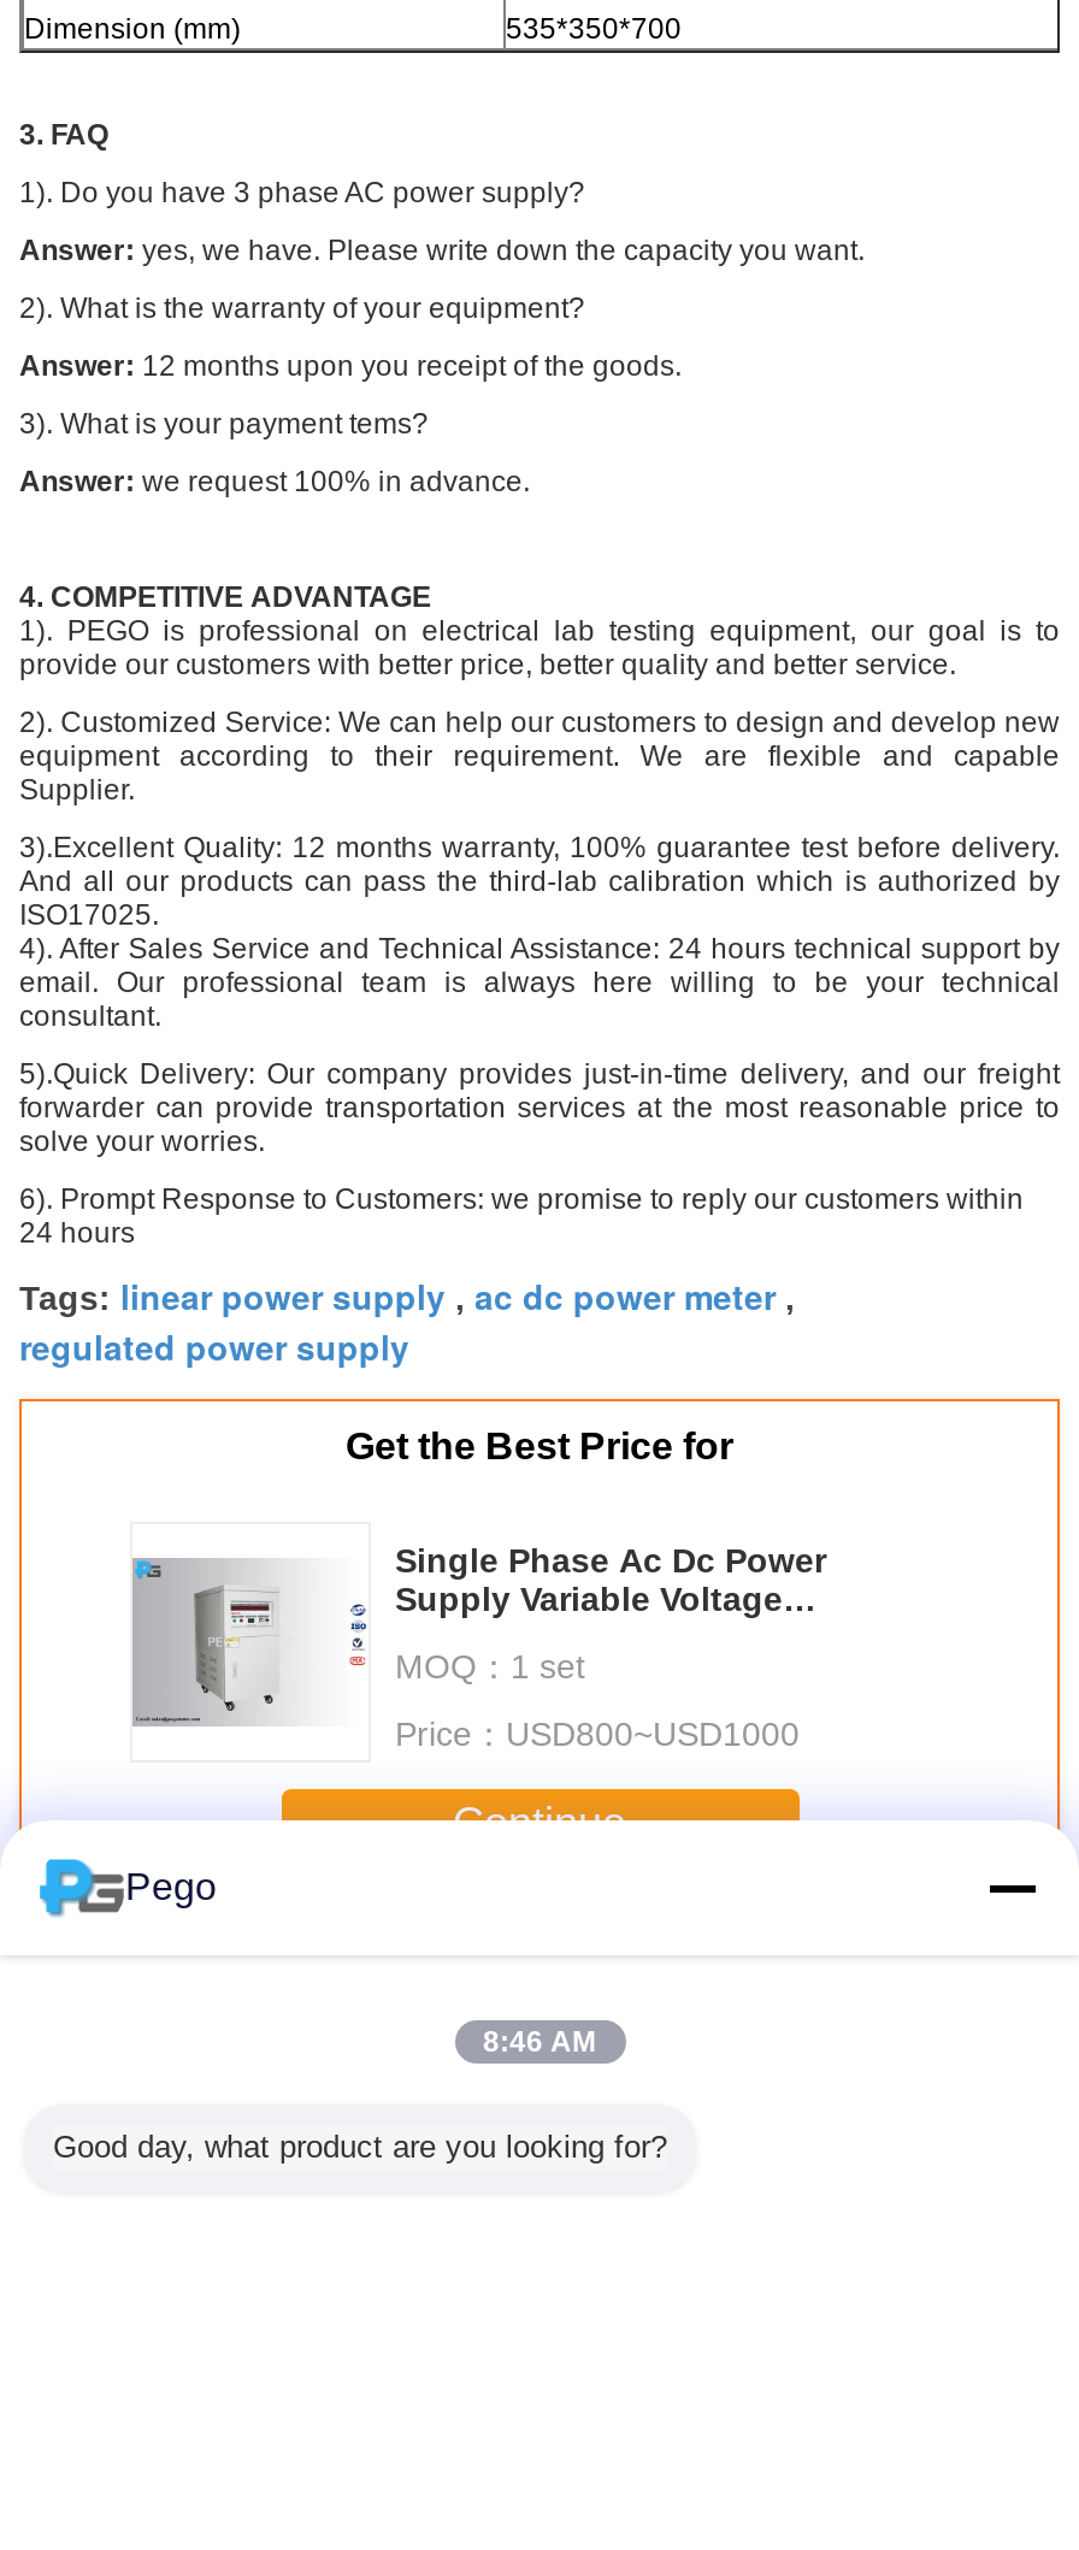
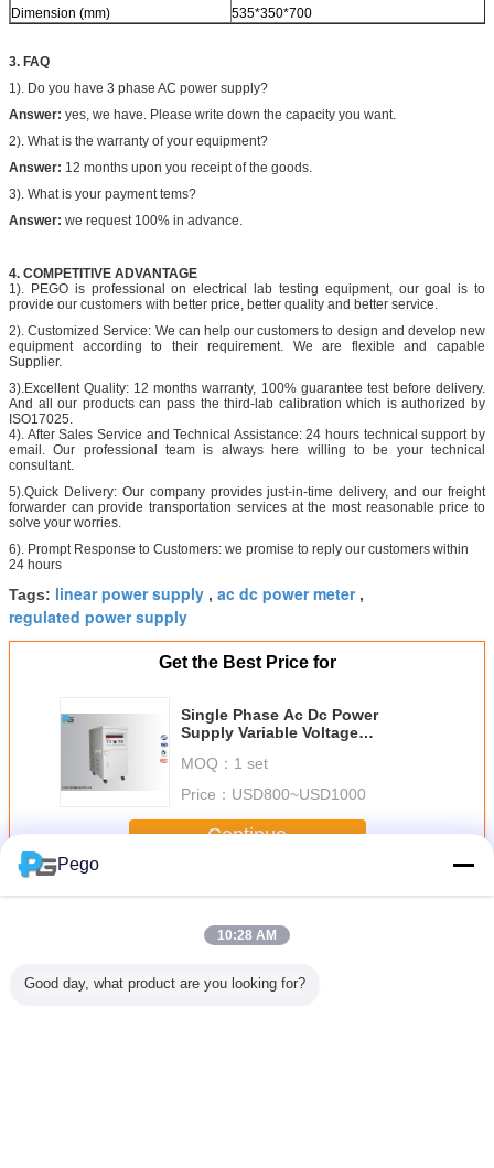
- 8:46 AM
+ 10:28 AM
